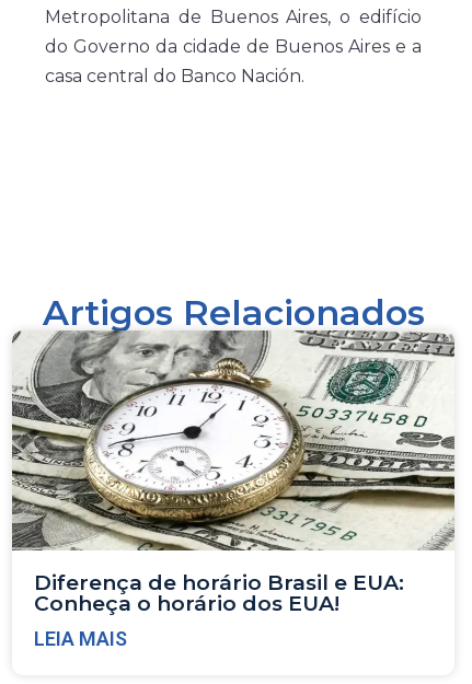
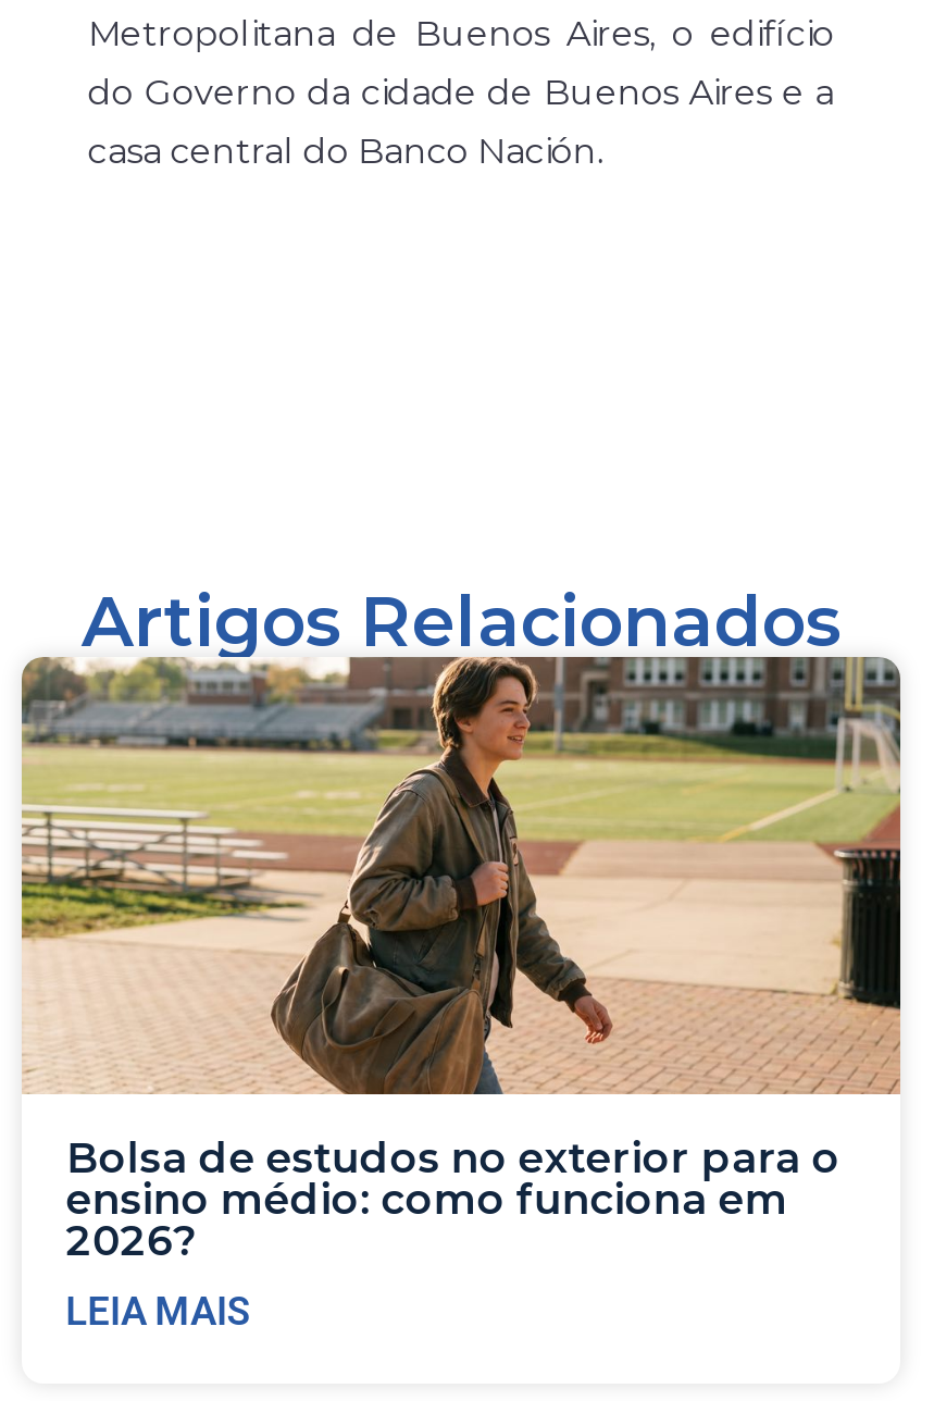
- [image]
- Diferença de horário Brasil e EUA:
- Conheça o horário dos EUA!
+ [image]
+ Bolsa de estudos no exterior para o
+ ensino médio: como funciona em
+ 2026?
